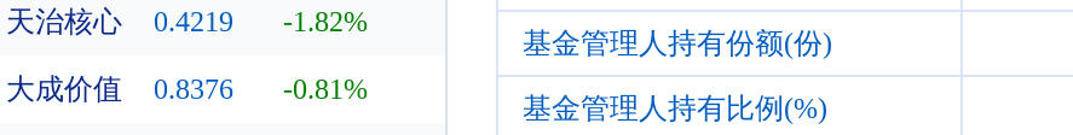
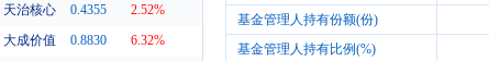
- 0.4219
+ 0.4355

- -1.82%
+ 2.52%

- 0.8376
+ 0.8830

- -0.81%
+ 6.32%
